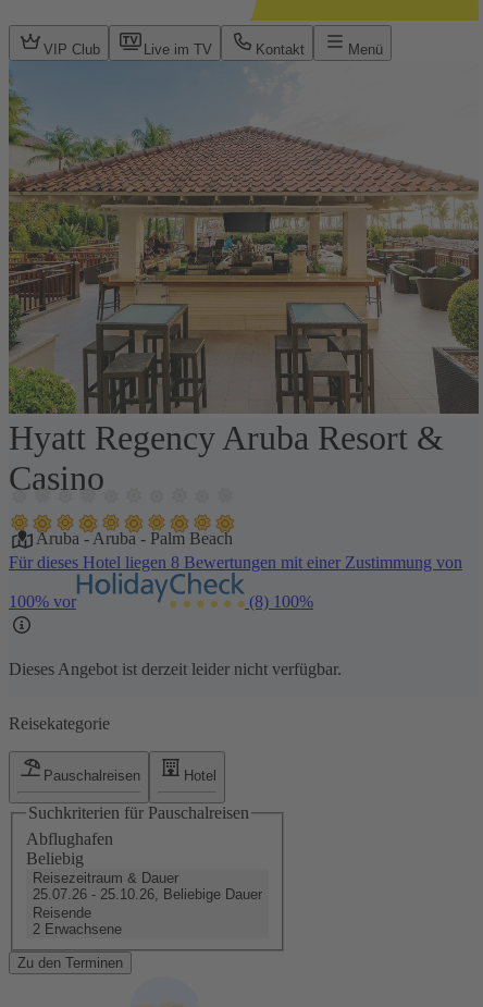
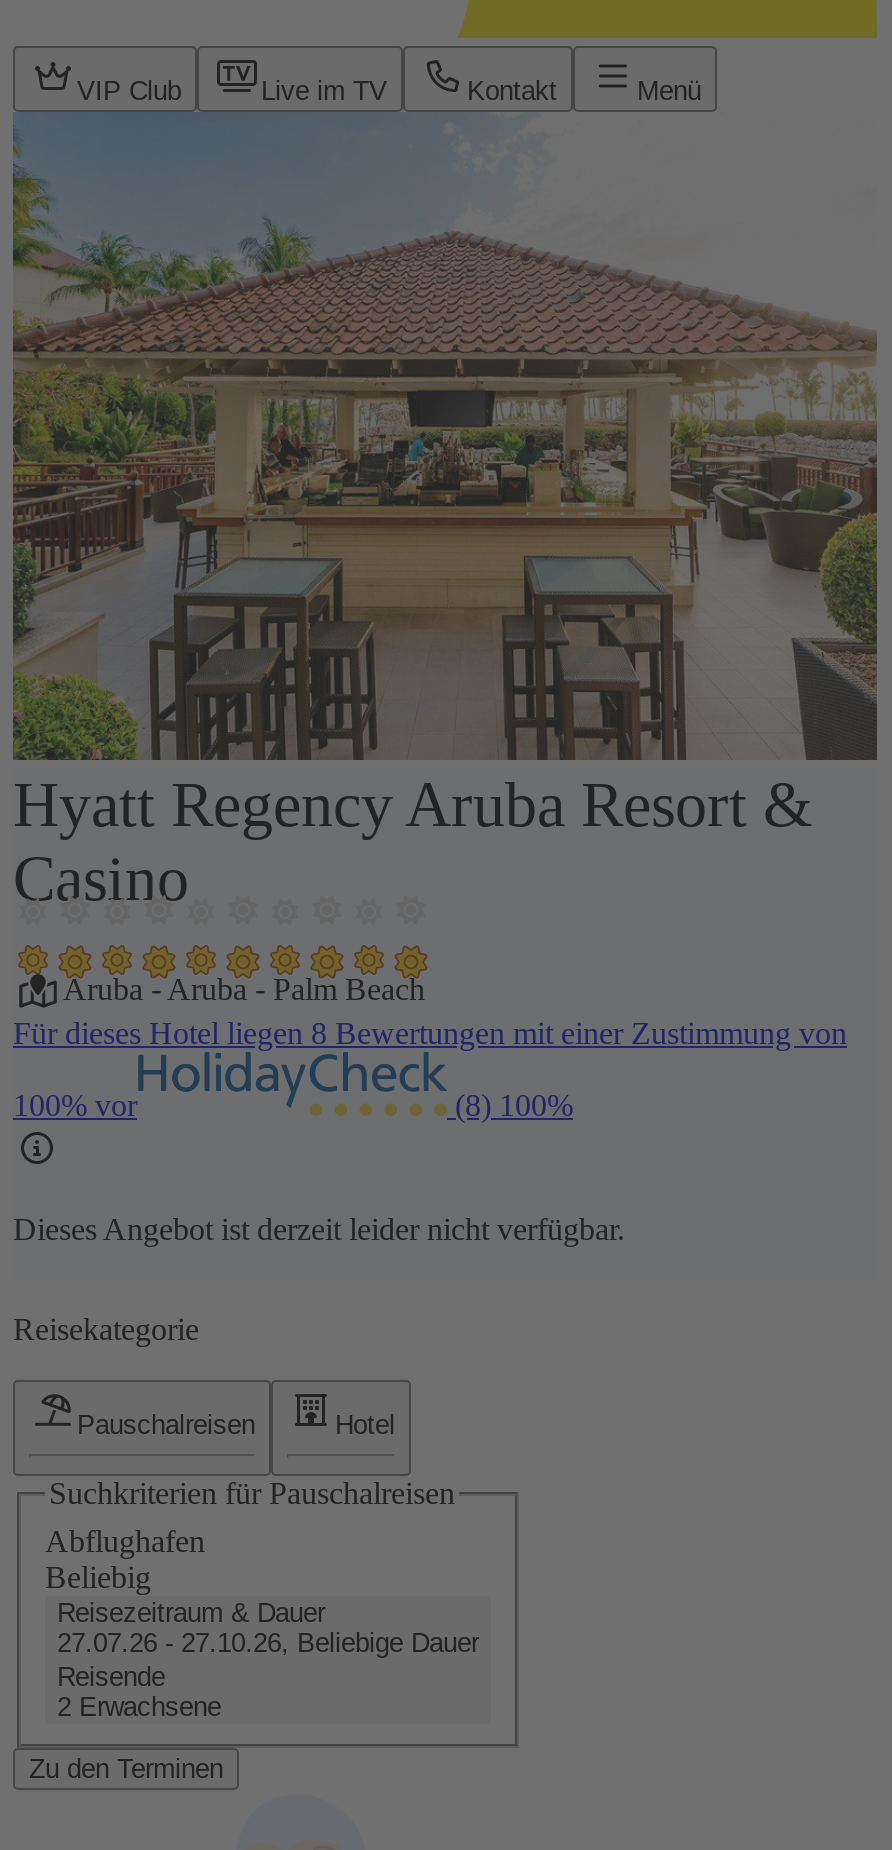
- 25.07.26 - 25.10.26, Beliebige Dauer
+ 27.07.26 - 27.10.26, Beliebige Dauer
